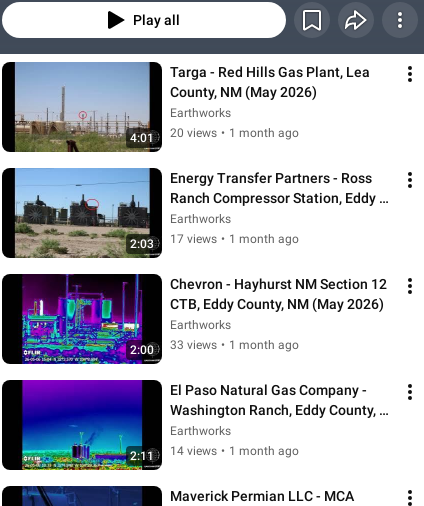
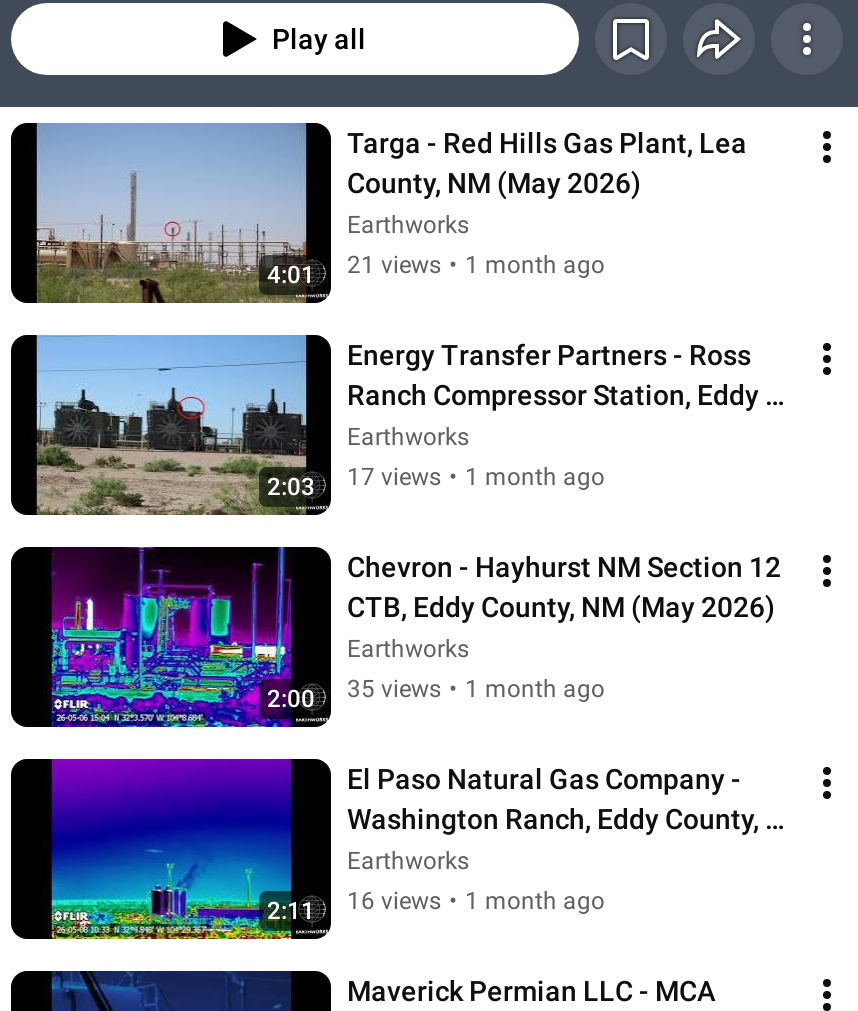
- 20 views • 1 month ago
+ 21 views • 1 month ago

- 33 views • 1 month ago
+ 35 views • 1 month ago

- 14 views • 1 month ago
+ 16 views • 1 month ago
